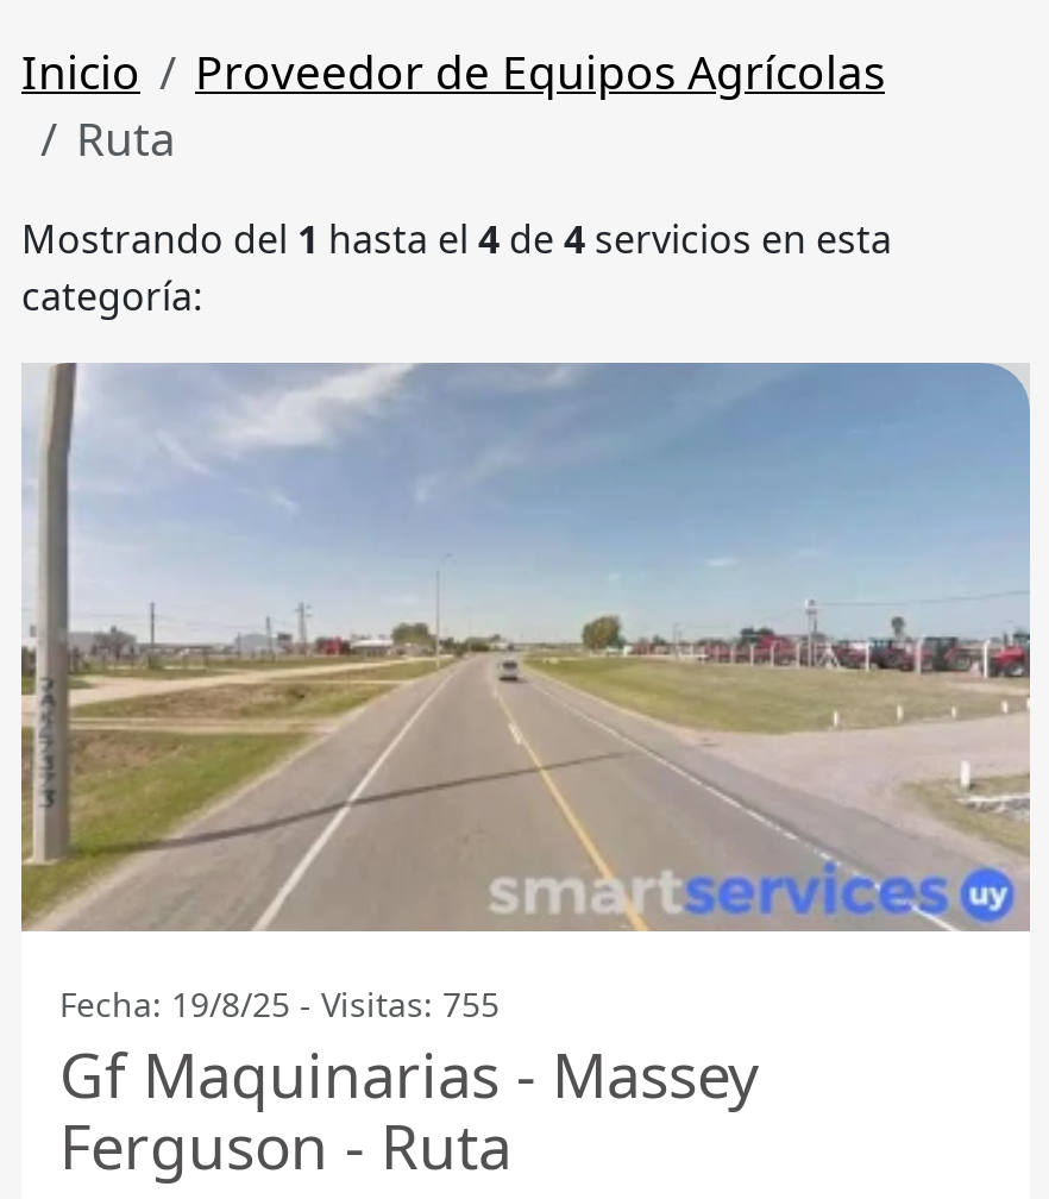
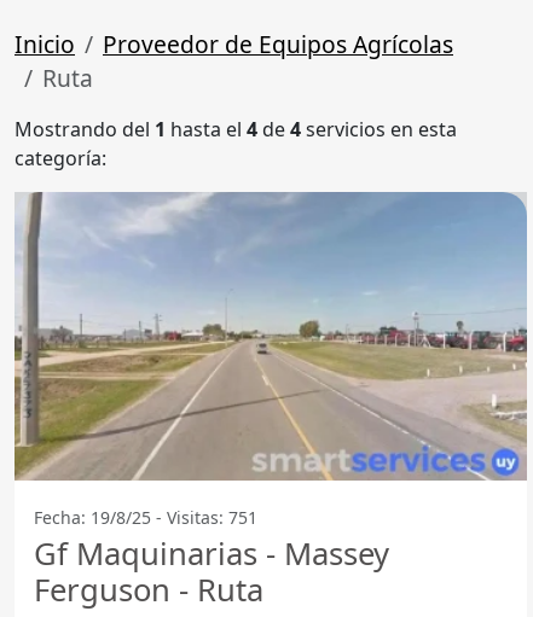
- Fecha: 19/8/25 - Visitas: 755
+ Fecha: 19/8/25 - Visitas: 751
